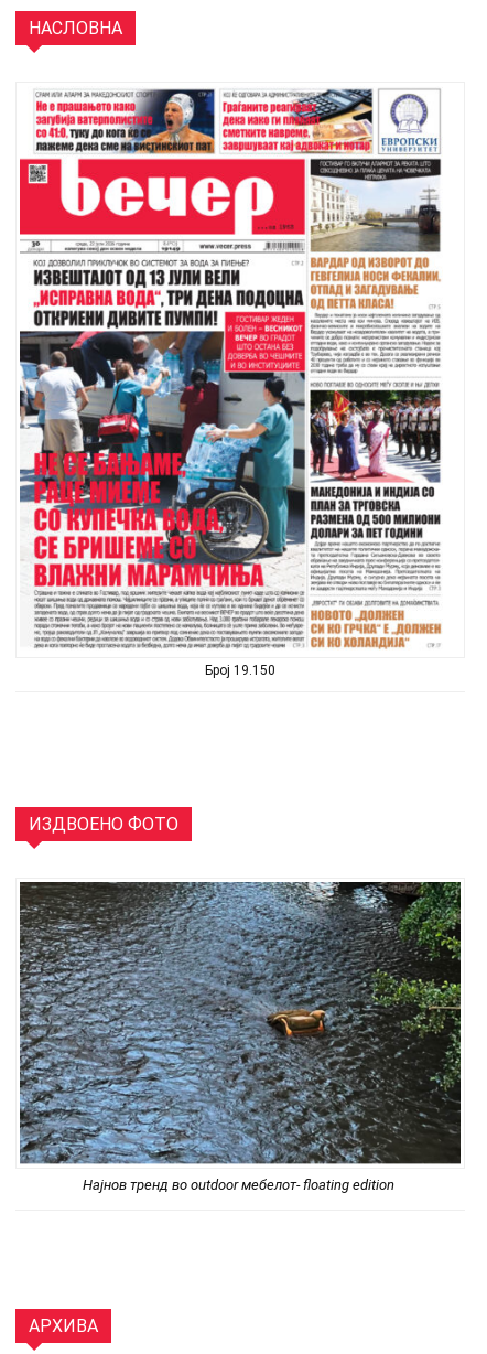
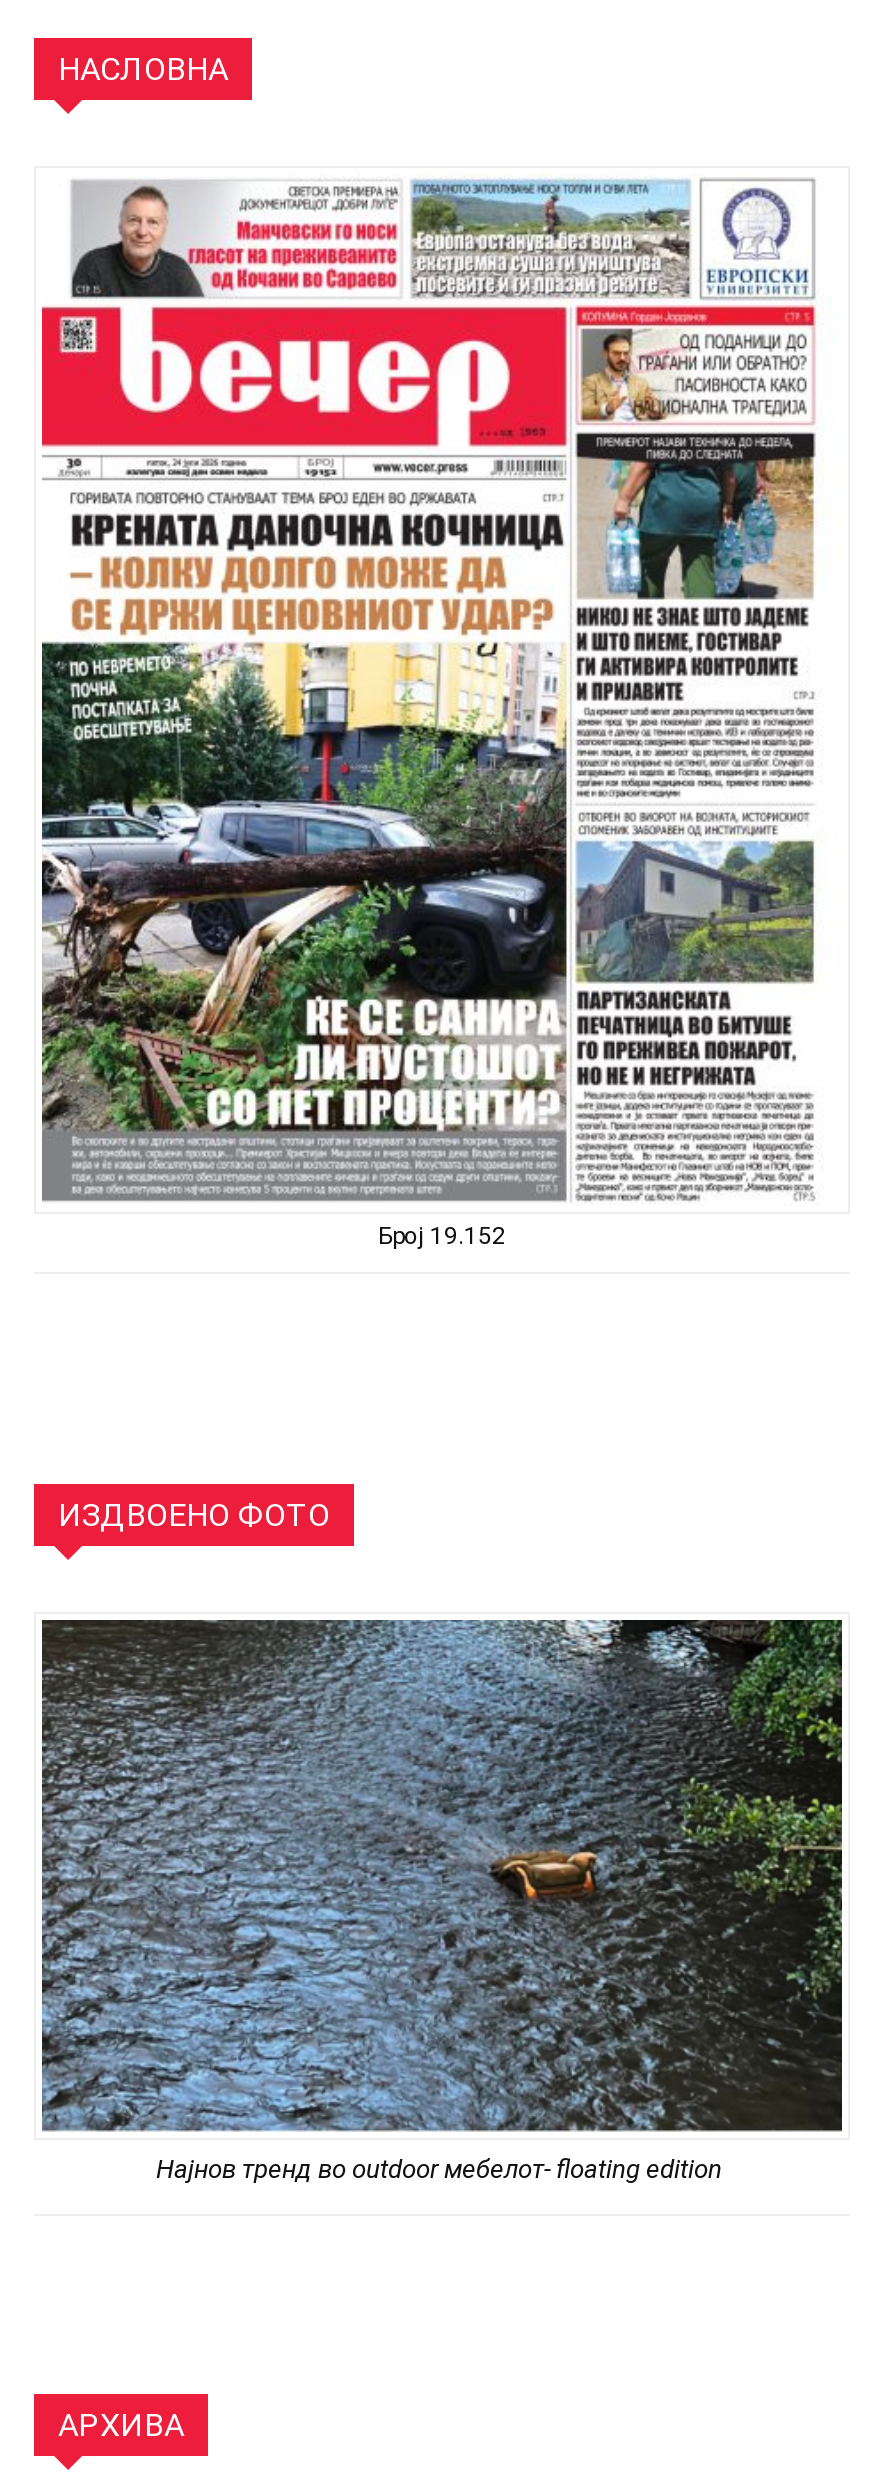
- [image]
- Број 19.150
+ [image]
+ Број 19.152
